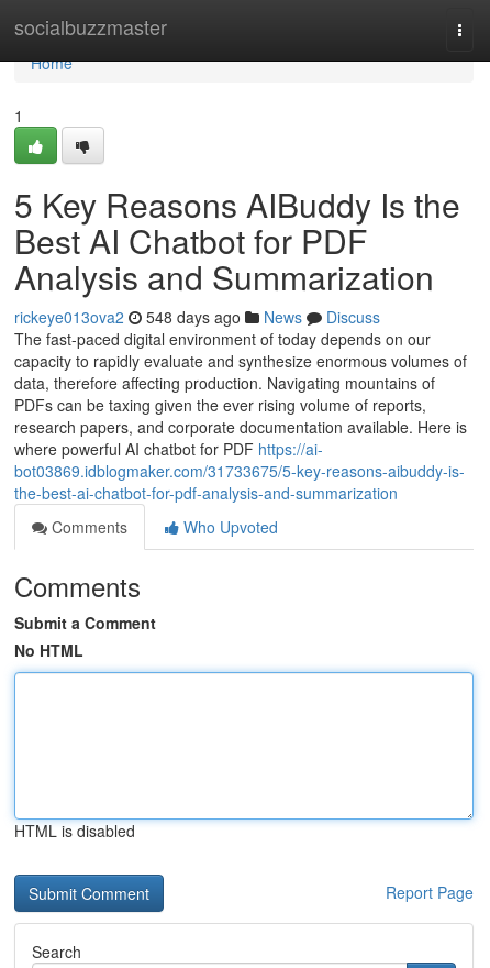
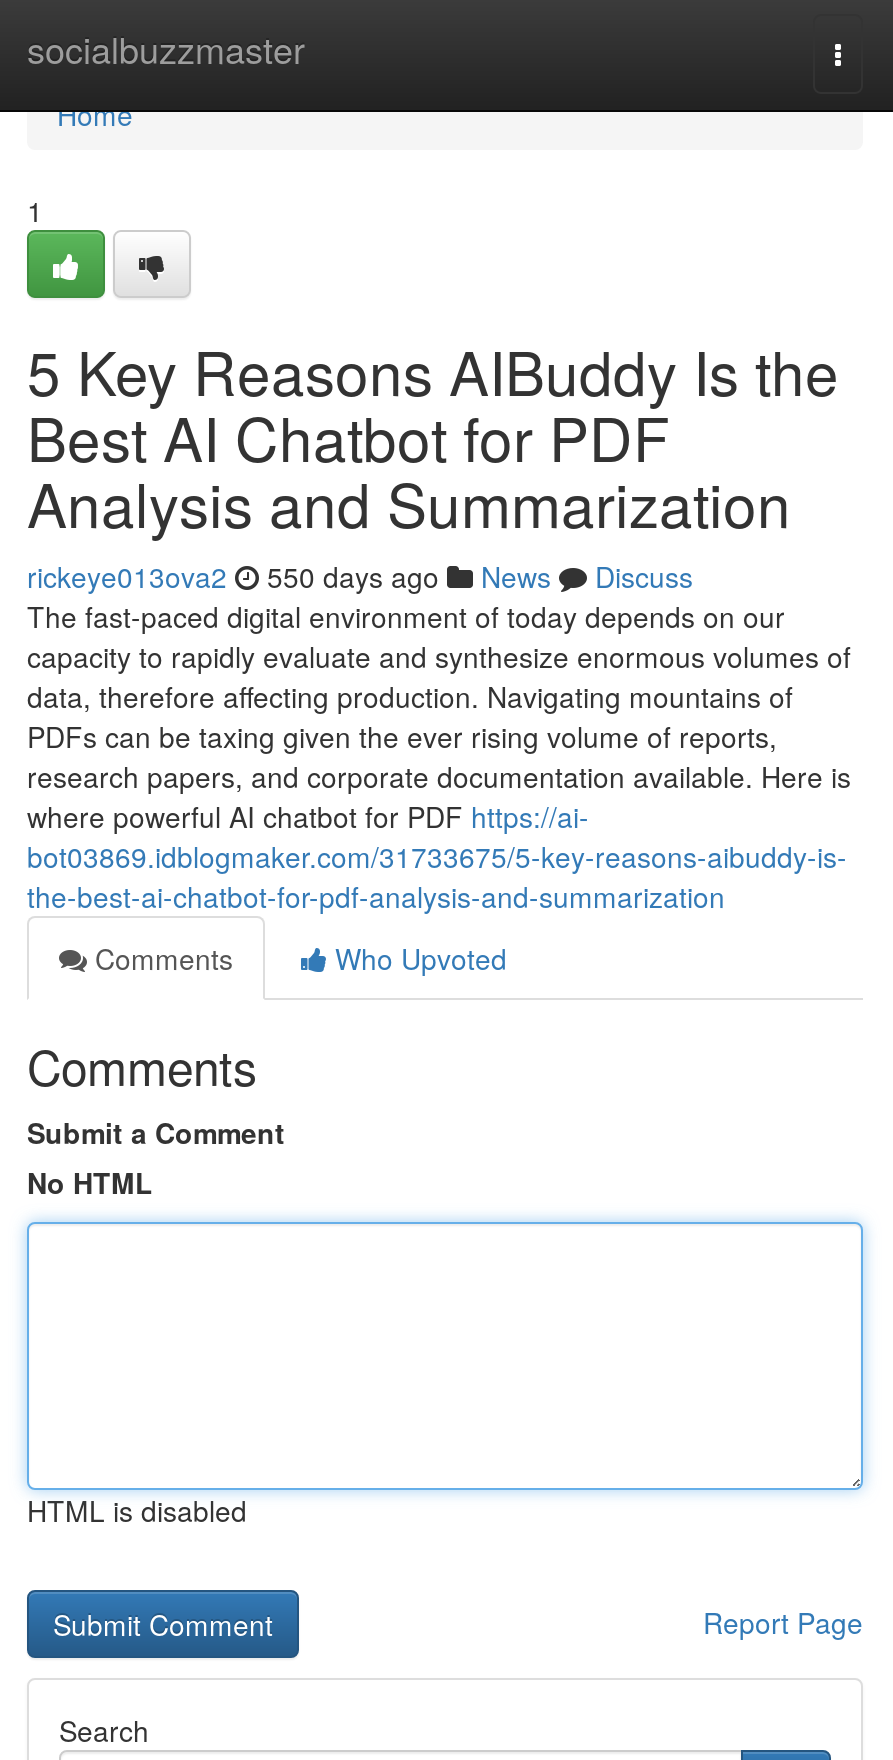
- rickeye013ova2 548 days ago News Discuss
+ rickeye013ova2 550 days ago News Discuss
